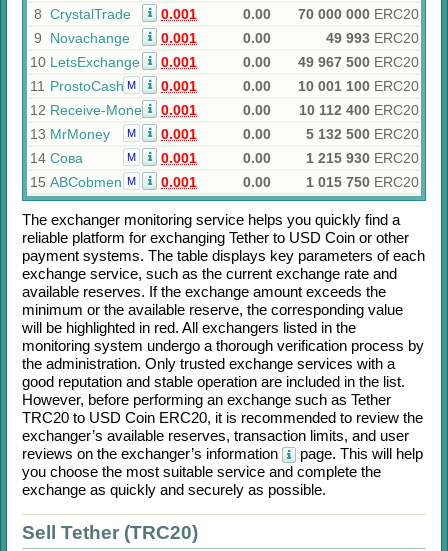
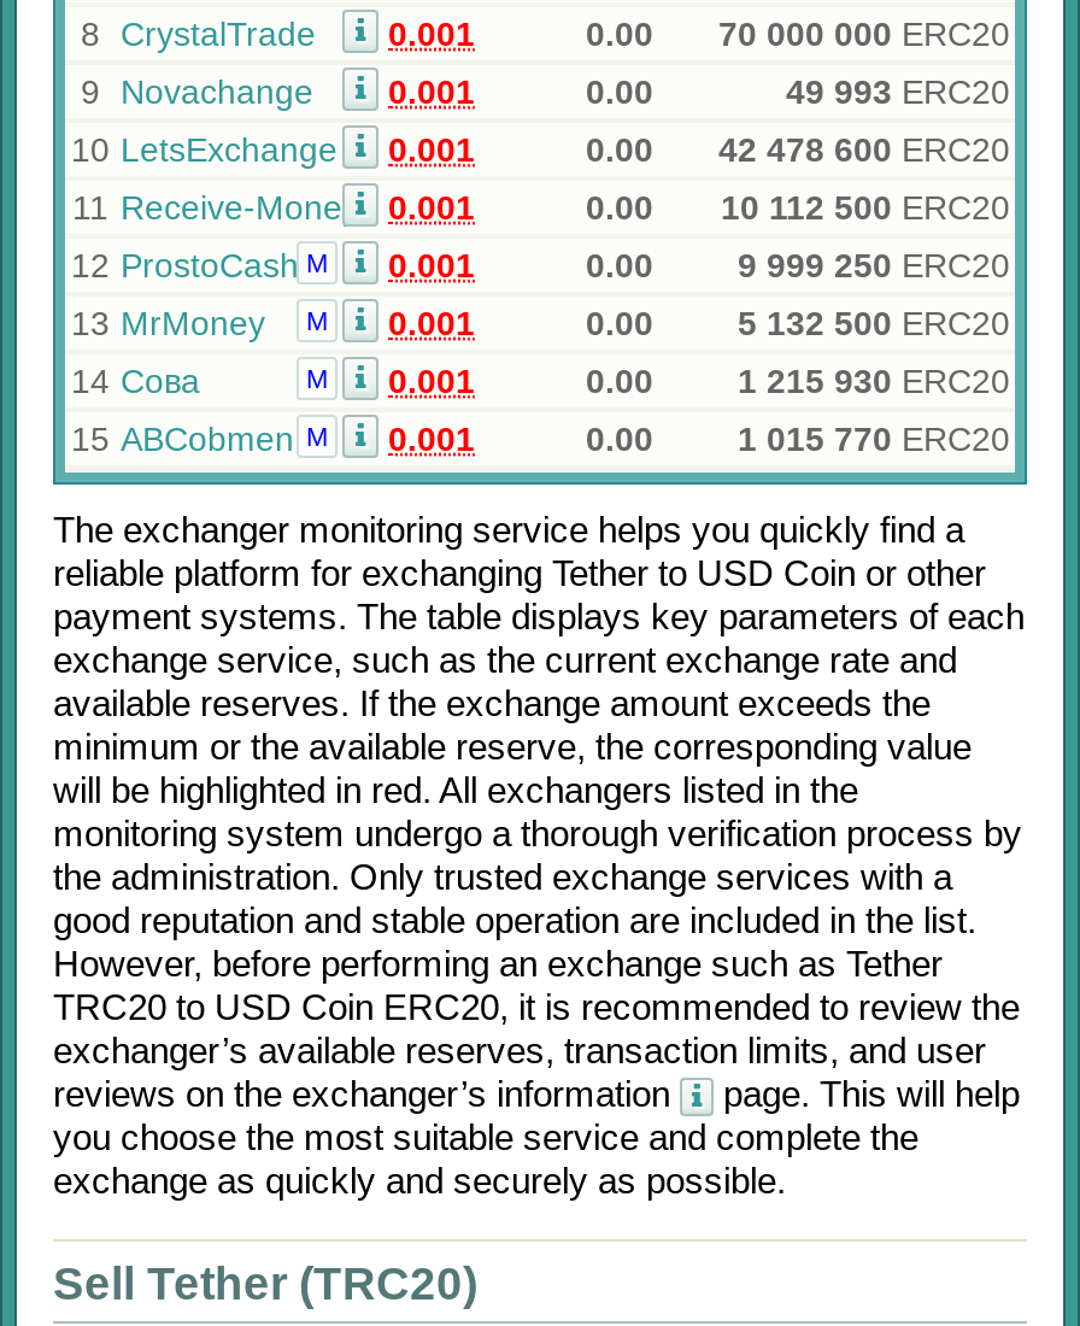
- 0.00 49 967 500 ERC20
+ 0.00 42 478 600 ERC20

- 11 ProstoCash M
+ 11 Receive-Money

- 0.00 10 001 100 ERC20
+ 0.00 10 112 500 ERC20

- 12 Receive-Money
+ 12 ProstoCash M

- 10 112 400 ERC20
+ 9 999 250 ERC20

- 1 015 750 ERC20
+ 1 015 770 ERC20
